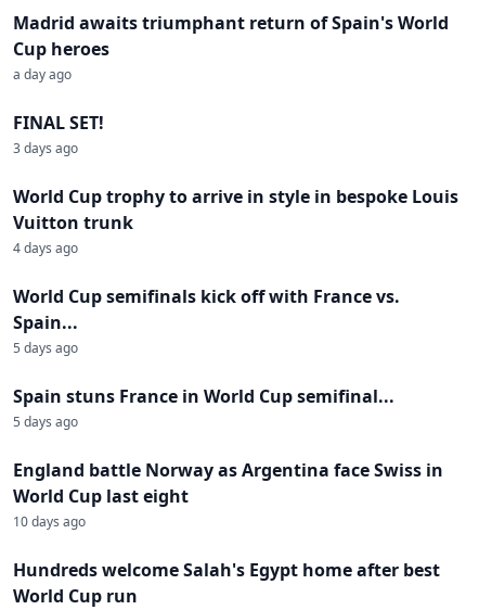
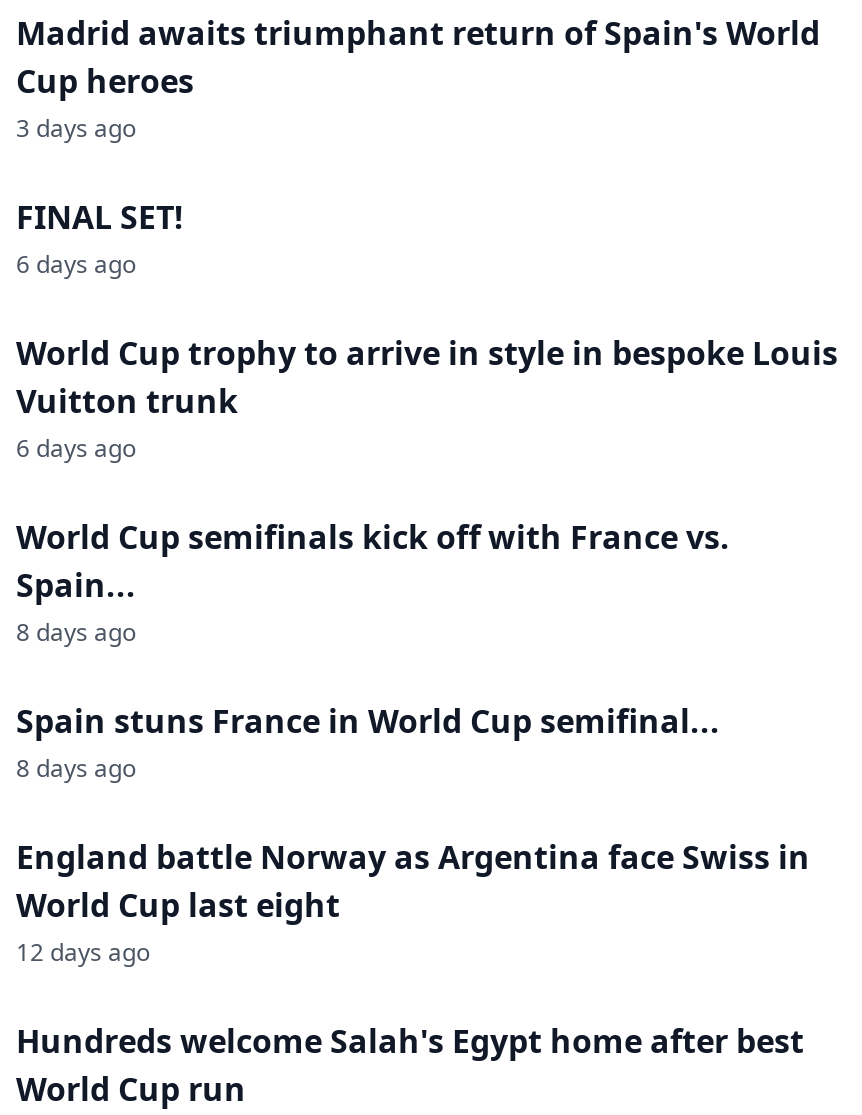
- a day ago
+ 3 days ago

- 3 days ago
+ 6 days ago

- 4 days ago
+ 6 days ago

- 5 days ago
+ 8 days ago

- 5 days ago
+ 8 days ago

- 10 days ago
+ 12 days ago
